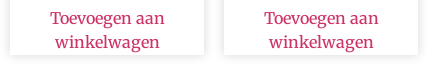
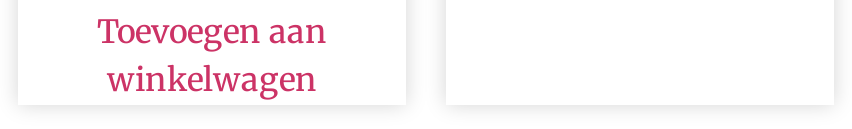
- Toevoegen aan
- winkelwagen
